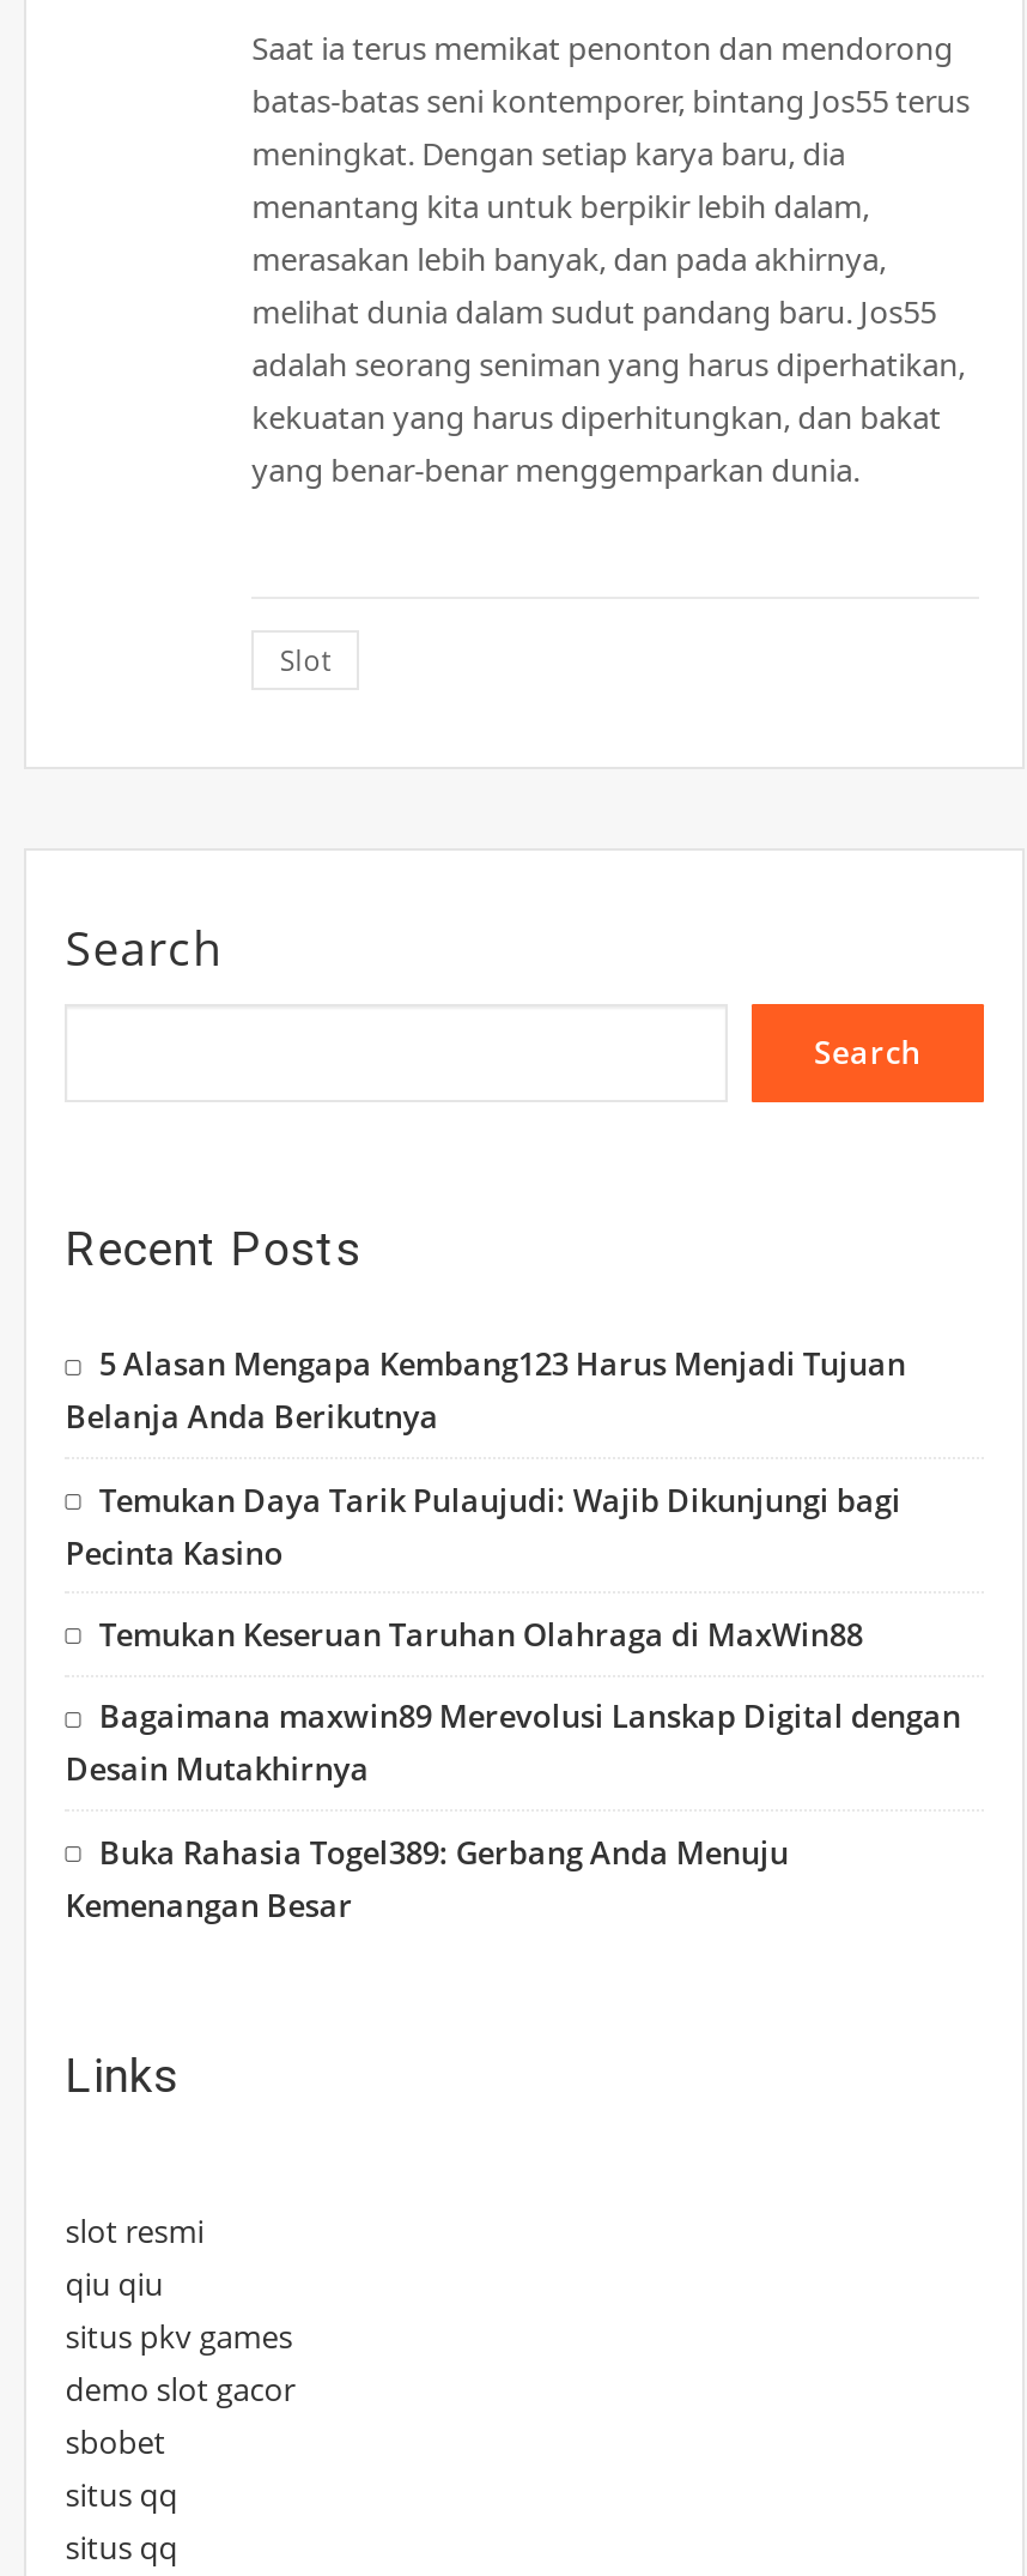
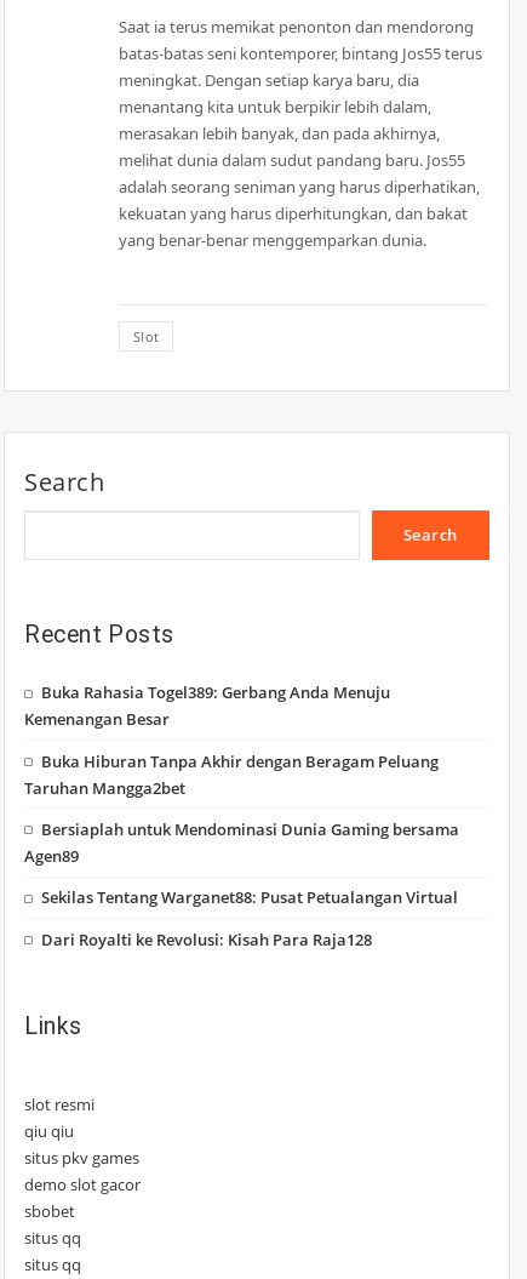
- 5 Alasan Mengapa Kembang123 Harus Menjadi Tujuan
- Belanja Anda Berikutnya
- Temukan Daya Tarik Pulaujudi: Wajib Dikunjungi bagi
- Pecinta Kasino
- Temukan Keseruan Taruhan Olahraga di MaxWin88
- Bagaimana maxwin89 Merevolusi Lanskap Digital dengan
- Desain Mutakhirnya

moved up: Buka Rahasia Togel389: Gerbang Anda Menuju | Kemenangan Besar

+ Buka Hiburan Tanpa Akhir dengan Beragam Peluang
+ Taruhan Mangga2bet
+ Bersiaplah untuk Mendominasi Dunia Gaming bersama
+ Agen89
+ Sekilas Tentang Warganet88: Pusat Petualangan Virtual
+ Dari Royalti ke Revolusi: Kisah Para Raja128
